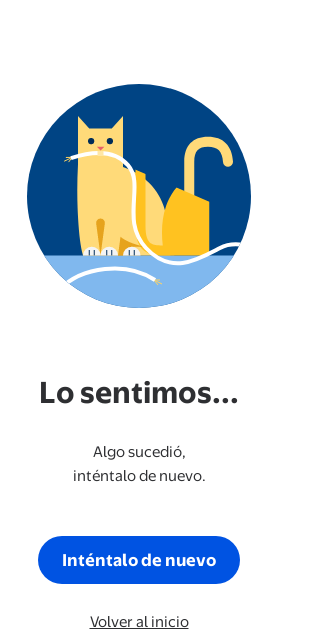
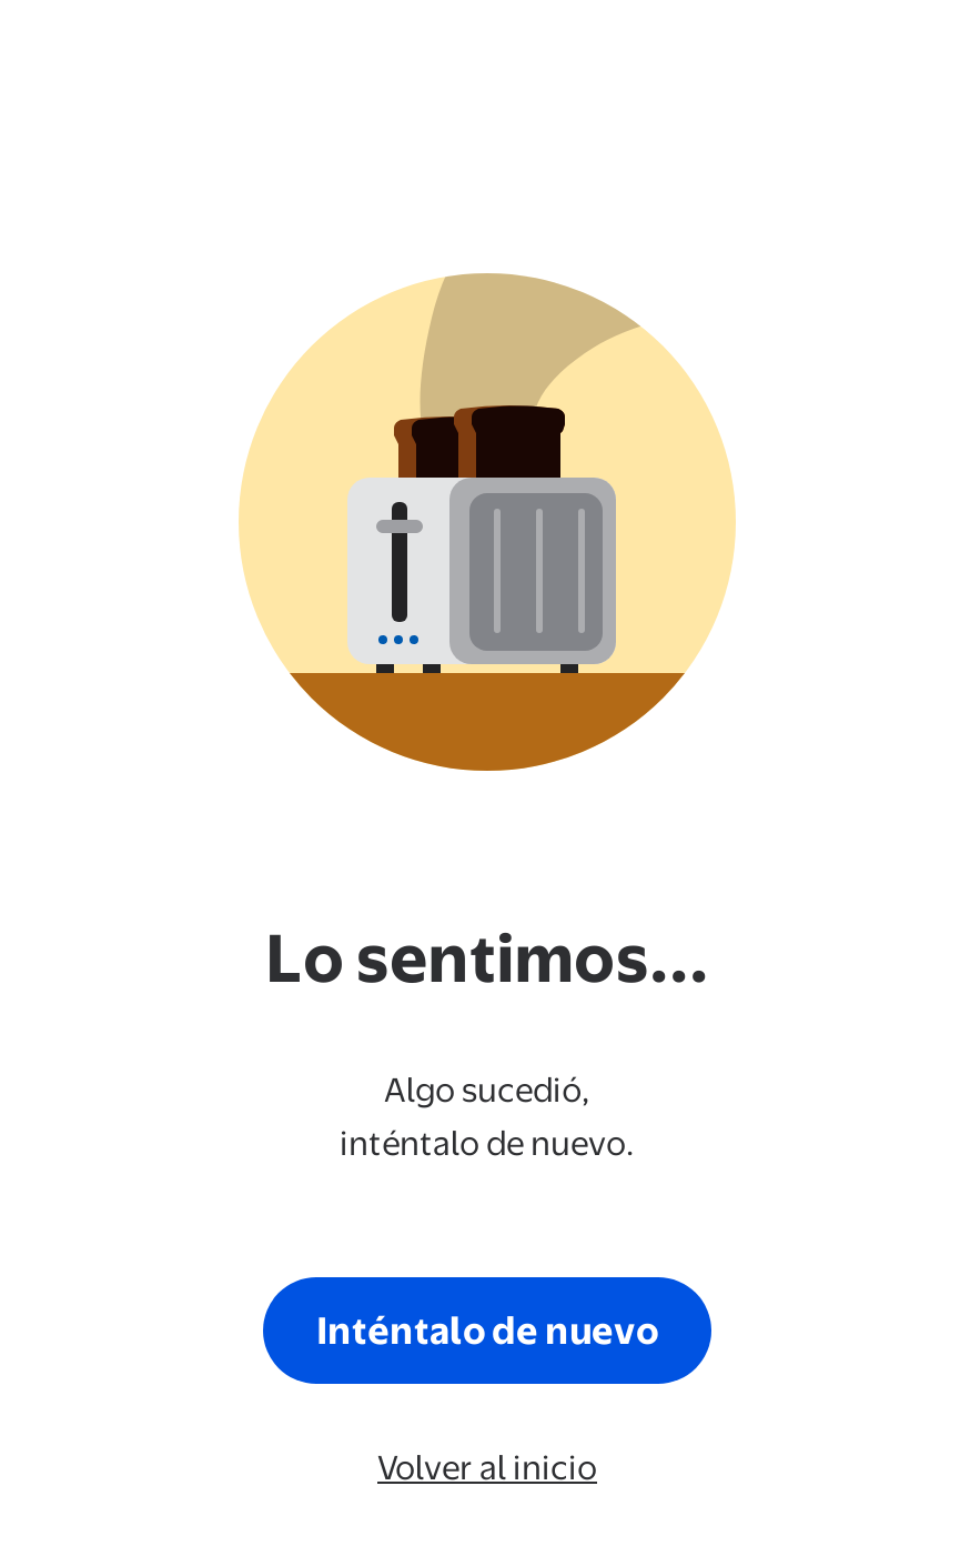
- [image]
+ [image]
